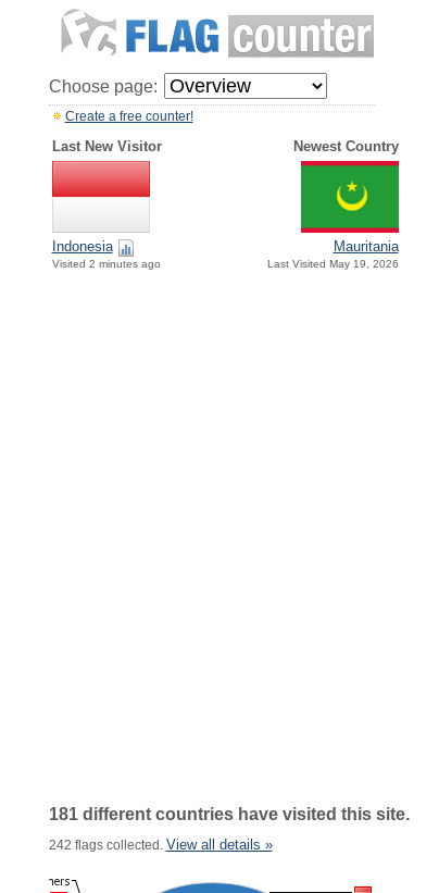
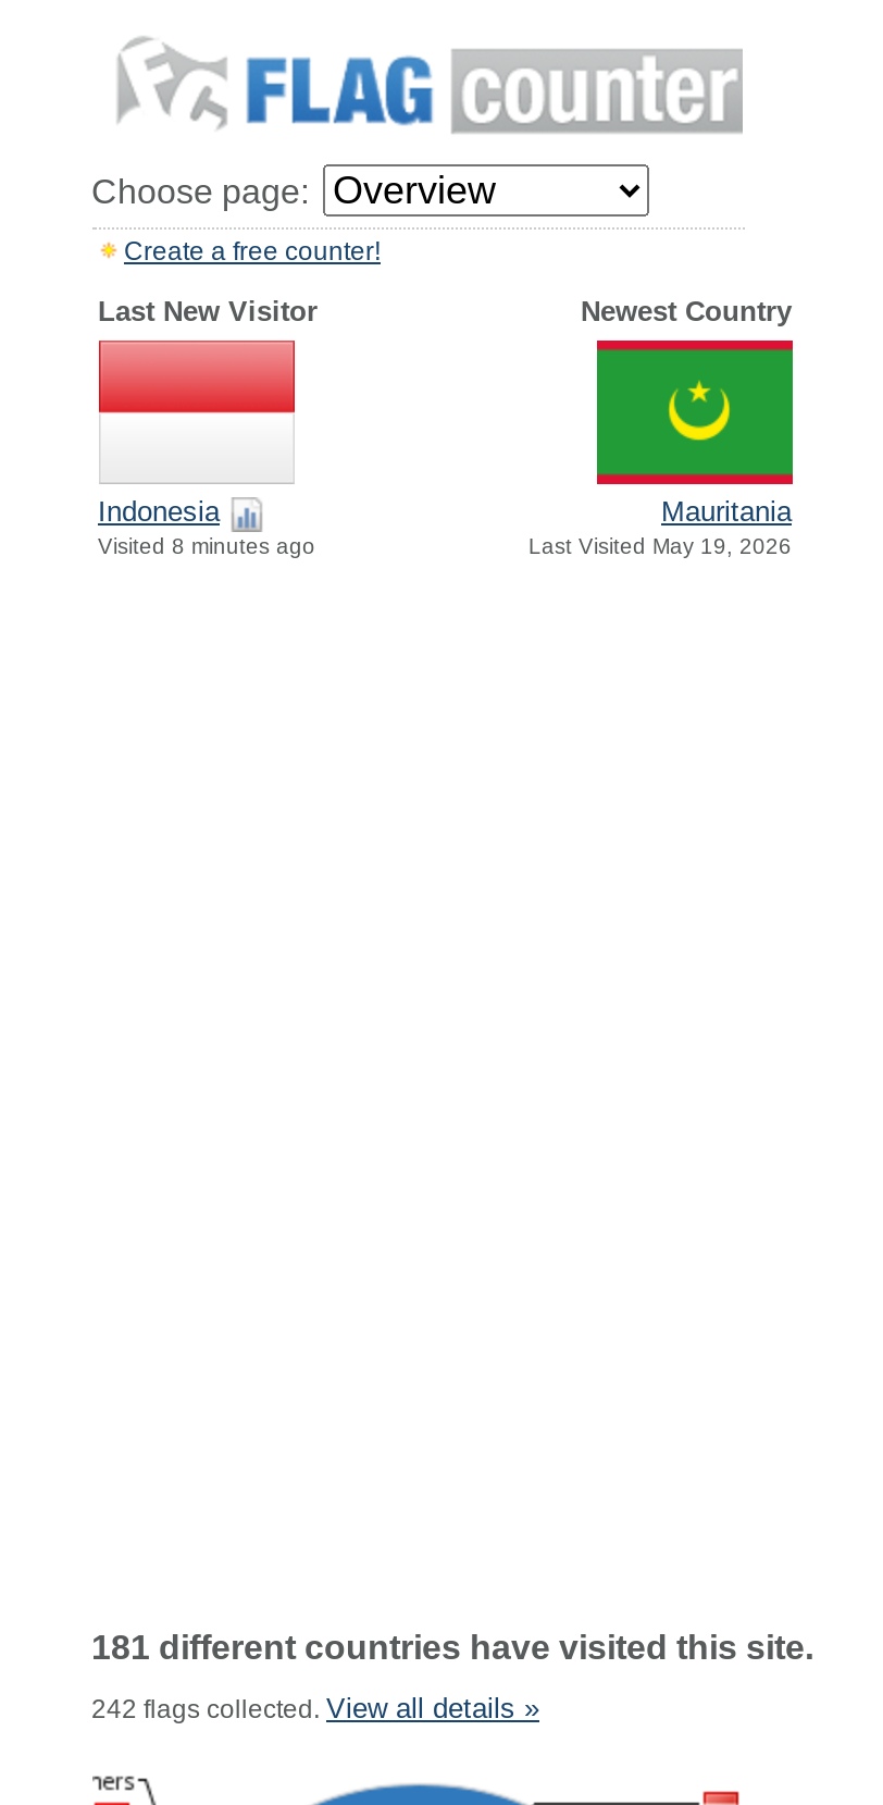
- Visited 2 minutes ago
+ Visited 8 minutes ago
